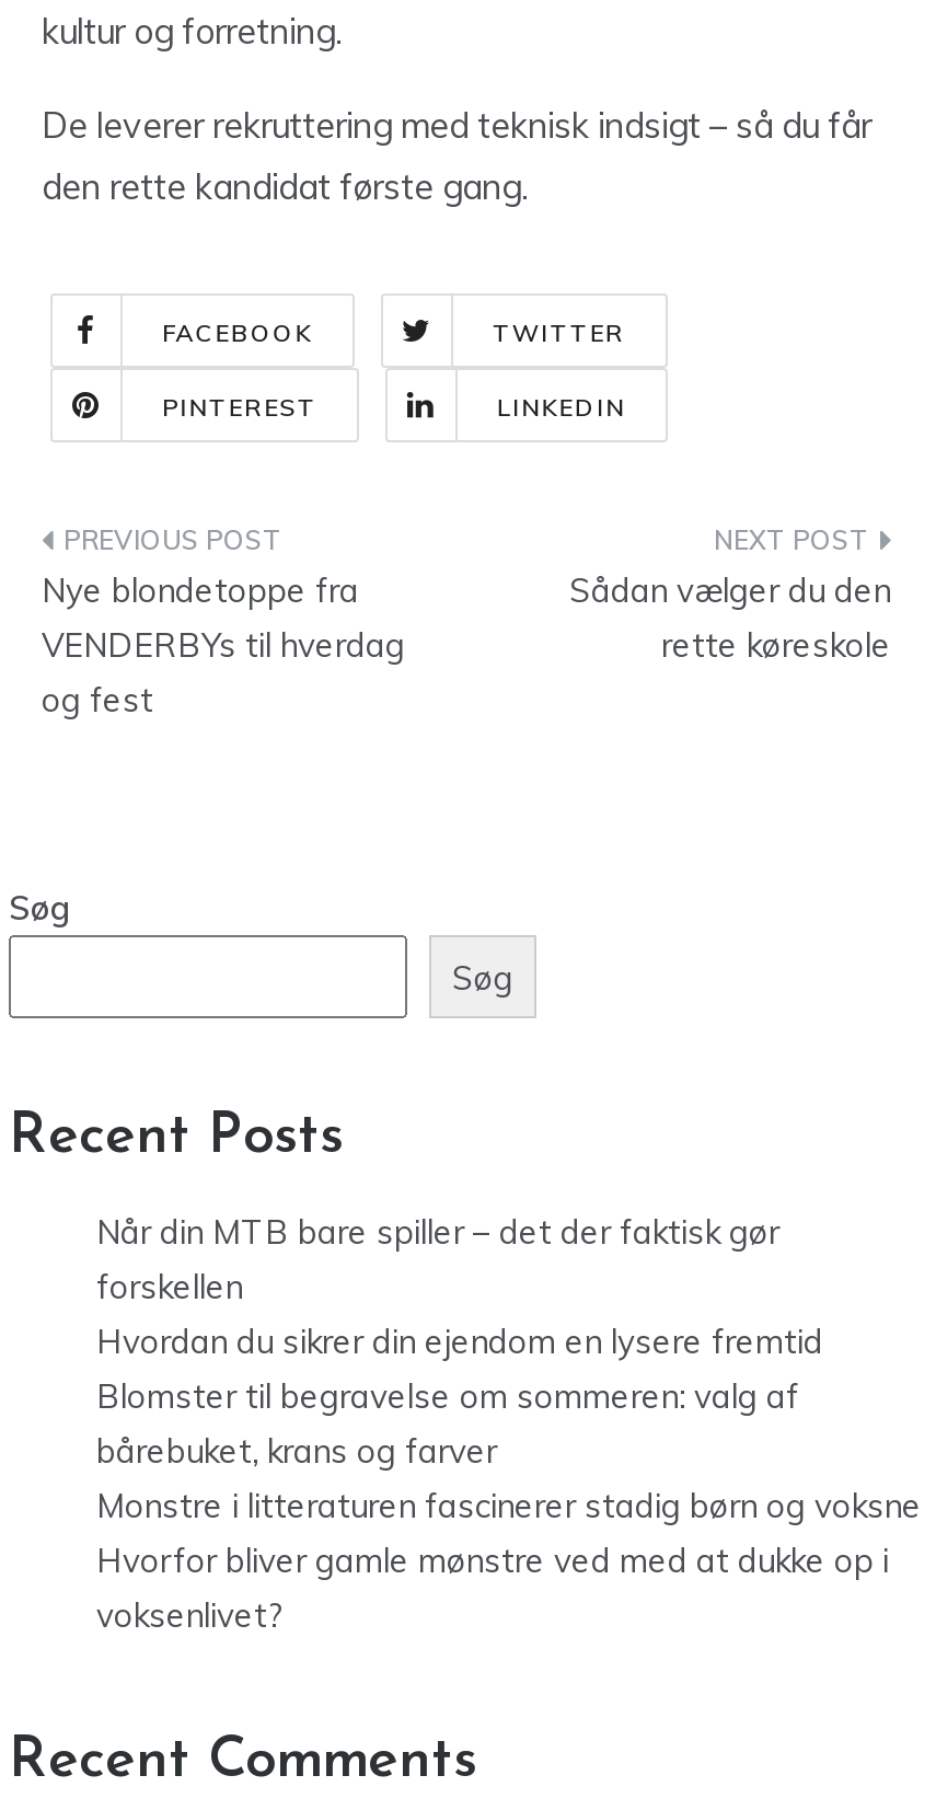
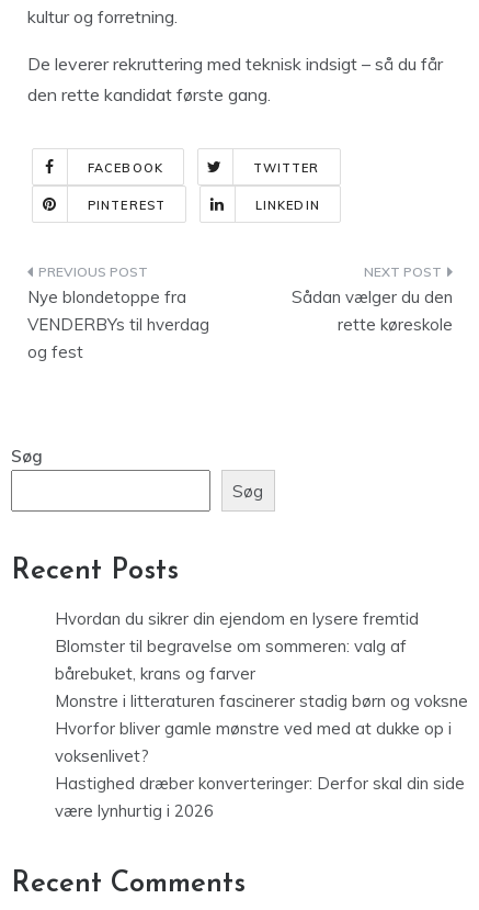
- Når din MTB bare spiller – det der faktisk gør
- forskellen

moved up: Hvordan du sikrer din ejendom en lysere fremtid | Blomster til begravelse om sommeren: valg af | bårebuket, krans og farver | Monstre i litteraturen fascinerer stadig børn og voksne | Hvorfor bliver gamle mønstre ved med at dukke op i | voksenlivet?

+ Hastighed dræber konverteringer: Derfor skal din side
+ være lynhurtig i 2026
